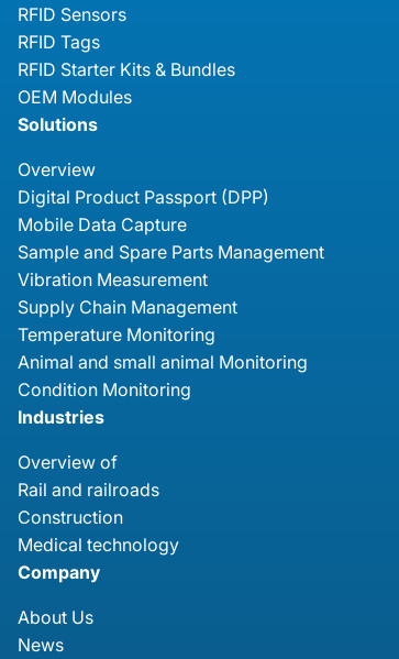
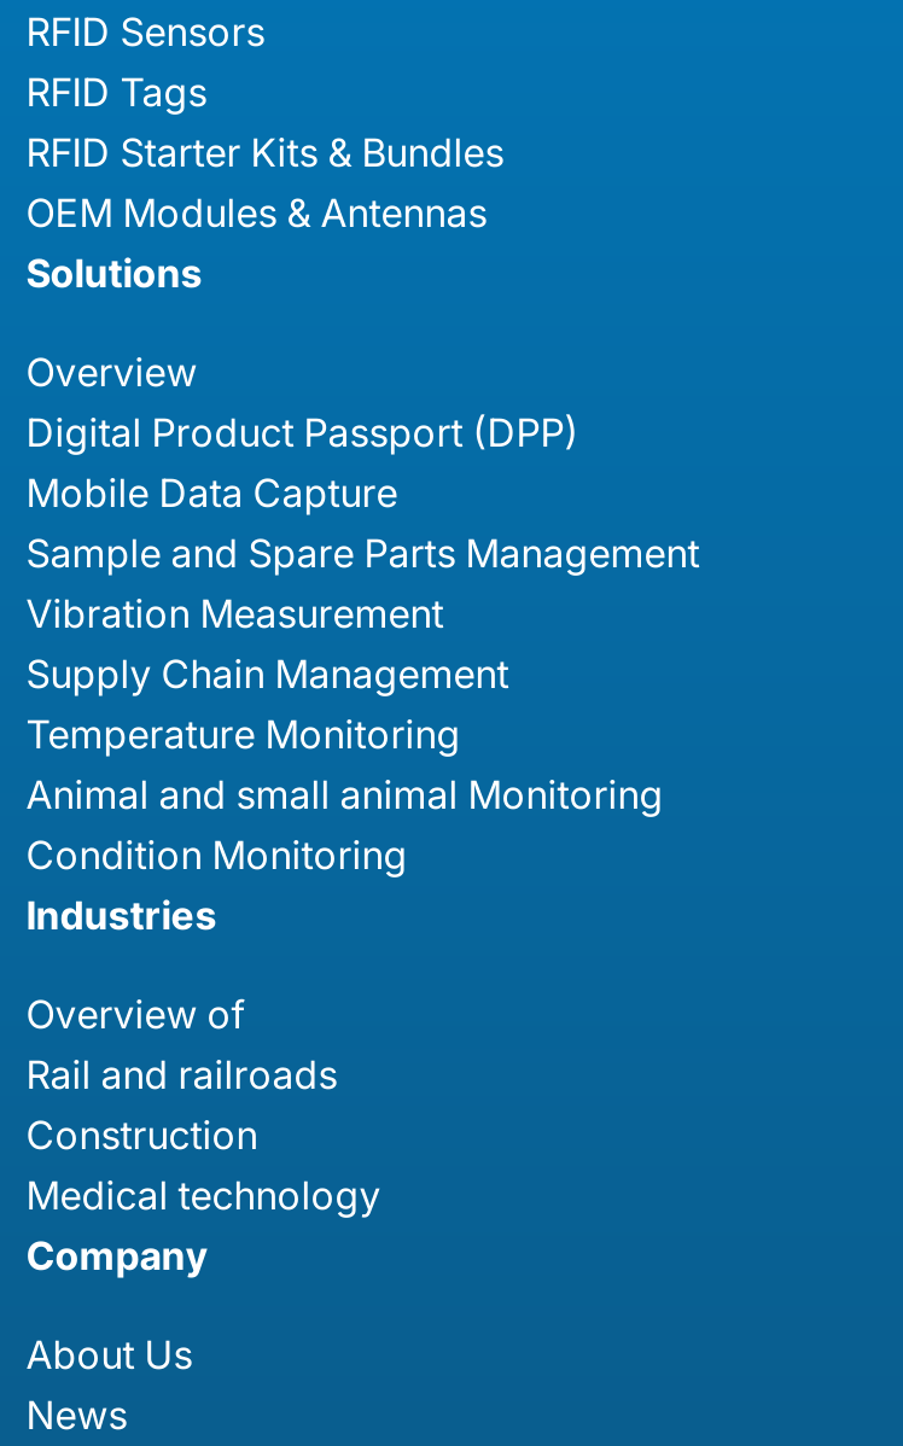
- OEM Modules
+ OEM Modules & Antennas
